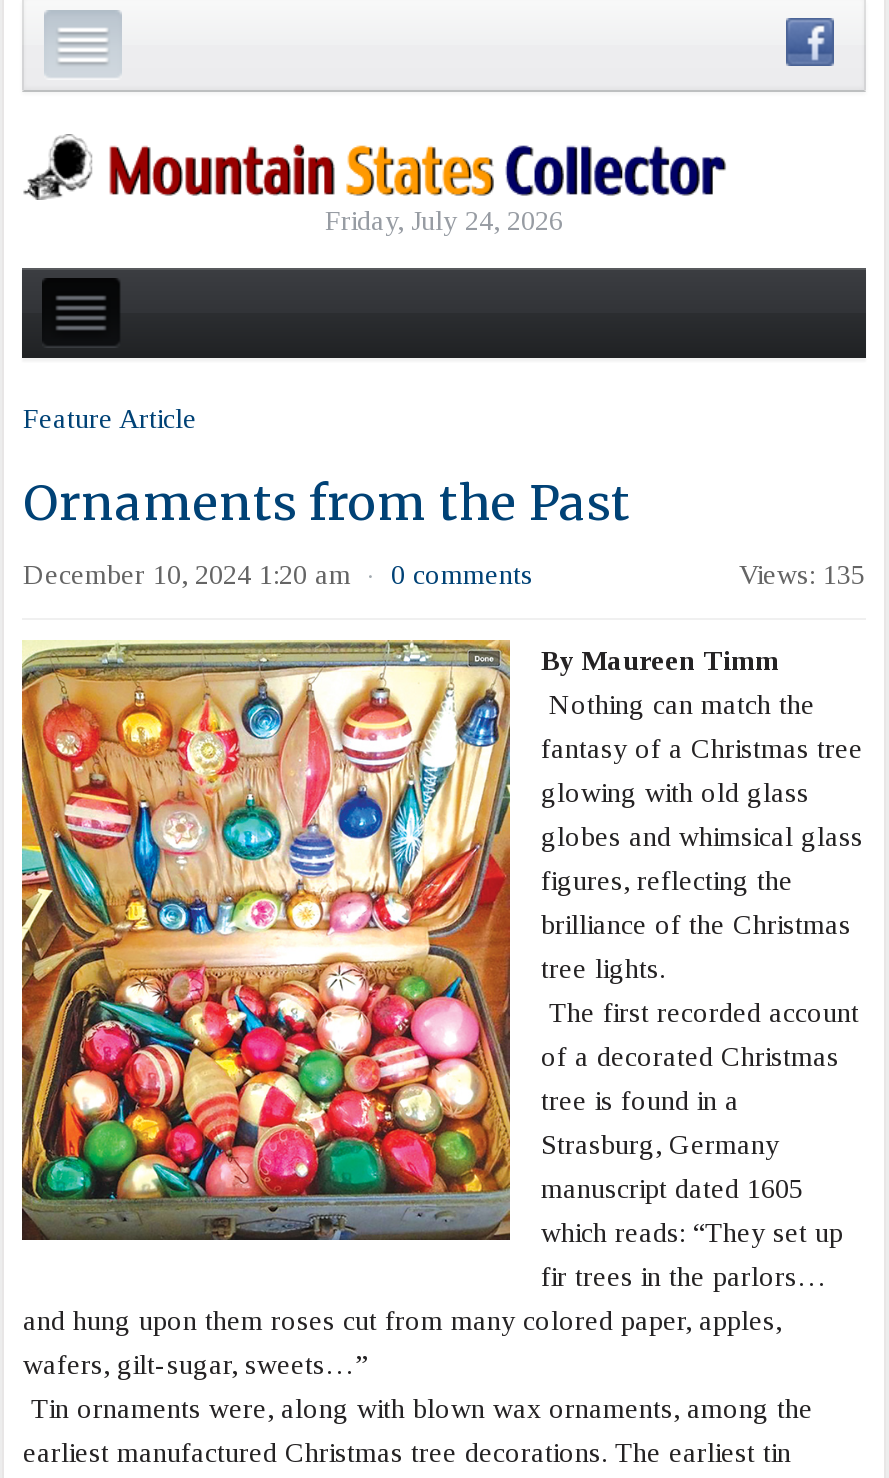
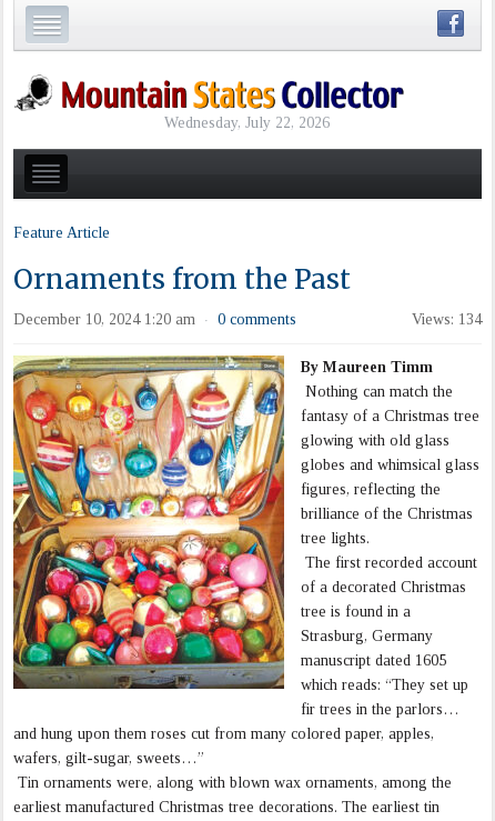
- Friday, July 24, 2026
+ Wednesday, July 22, 2026

- Views: 135
+ Views: 134
